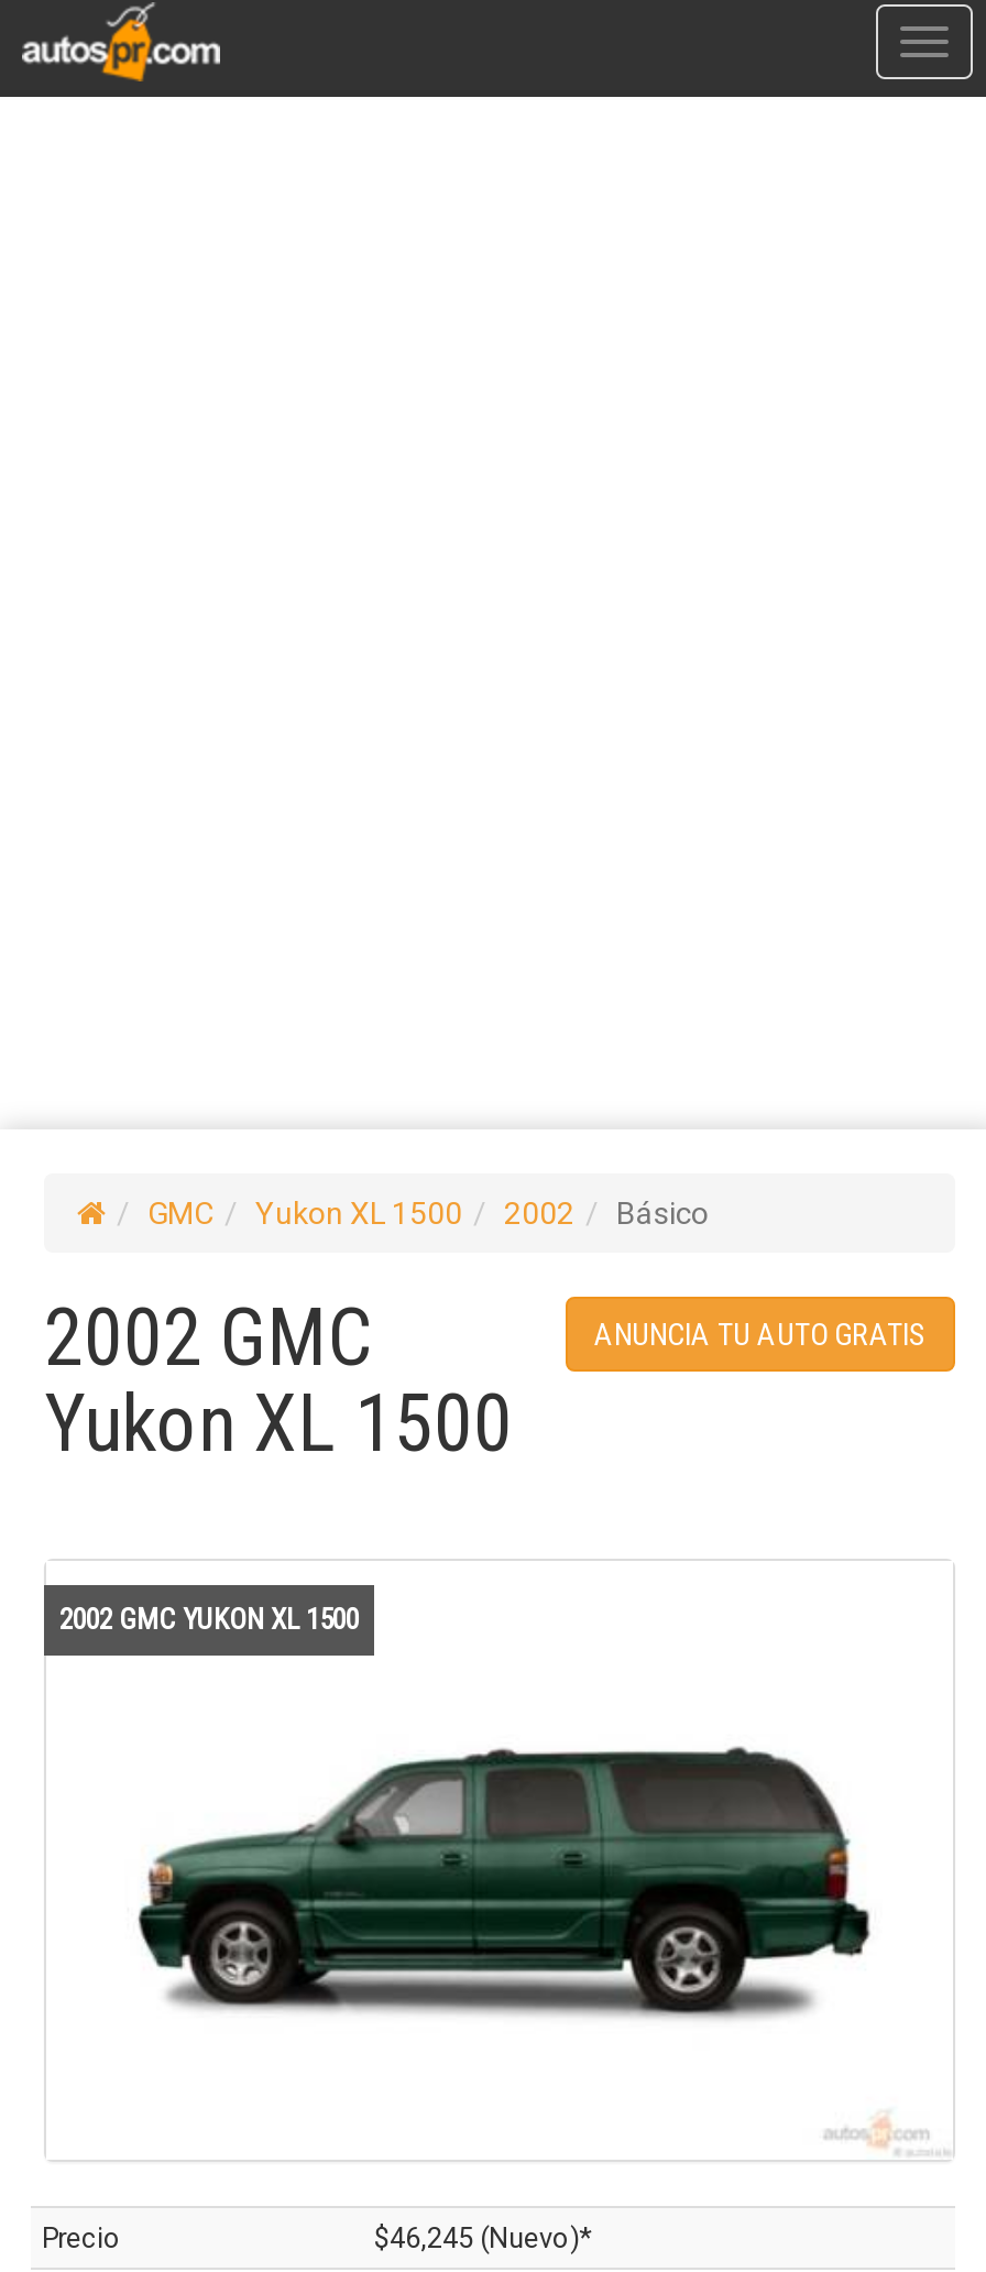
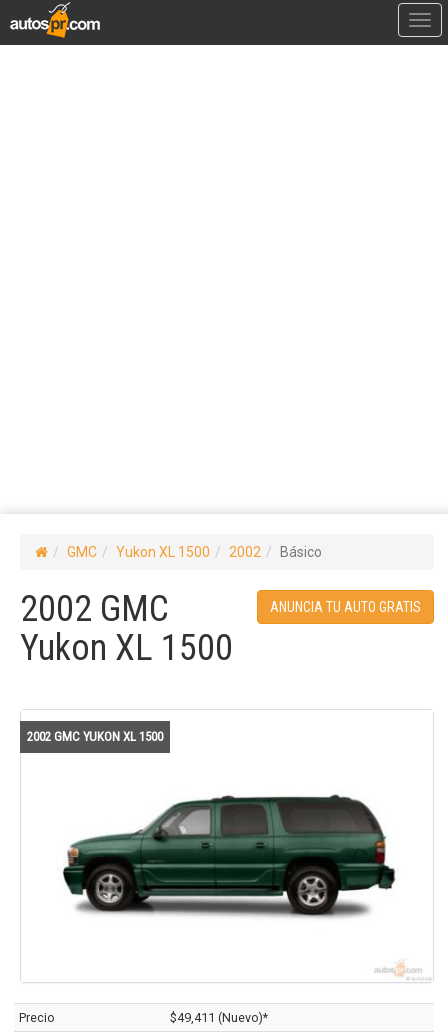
- $46,245 (Nuevo)*
+ $49,411 (Nuevo)*
